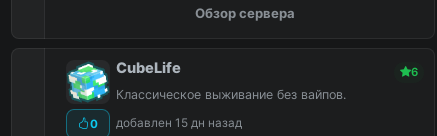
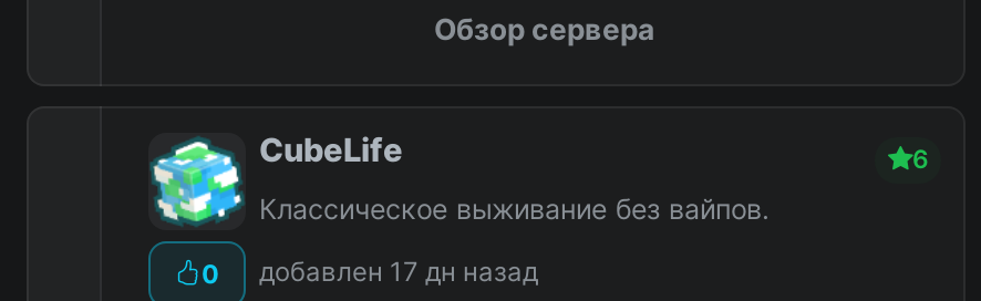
- добавлен 15 дн назад
+ добавлен 17 дн назад
